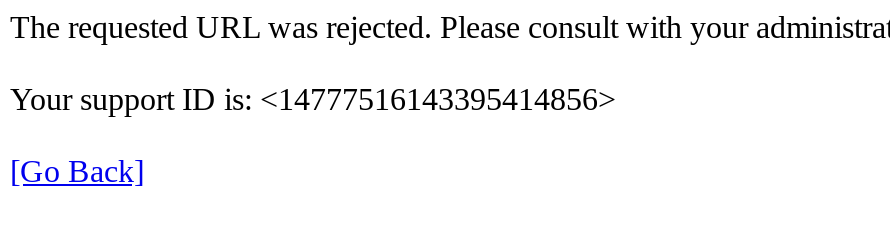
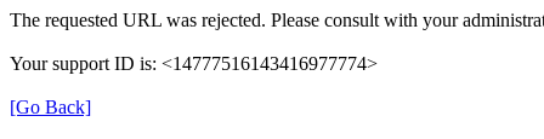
- Your support ID is: <14777516143395414856>
+ Your support ID is: <14777516143416977774>
